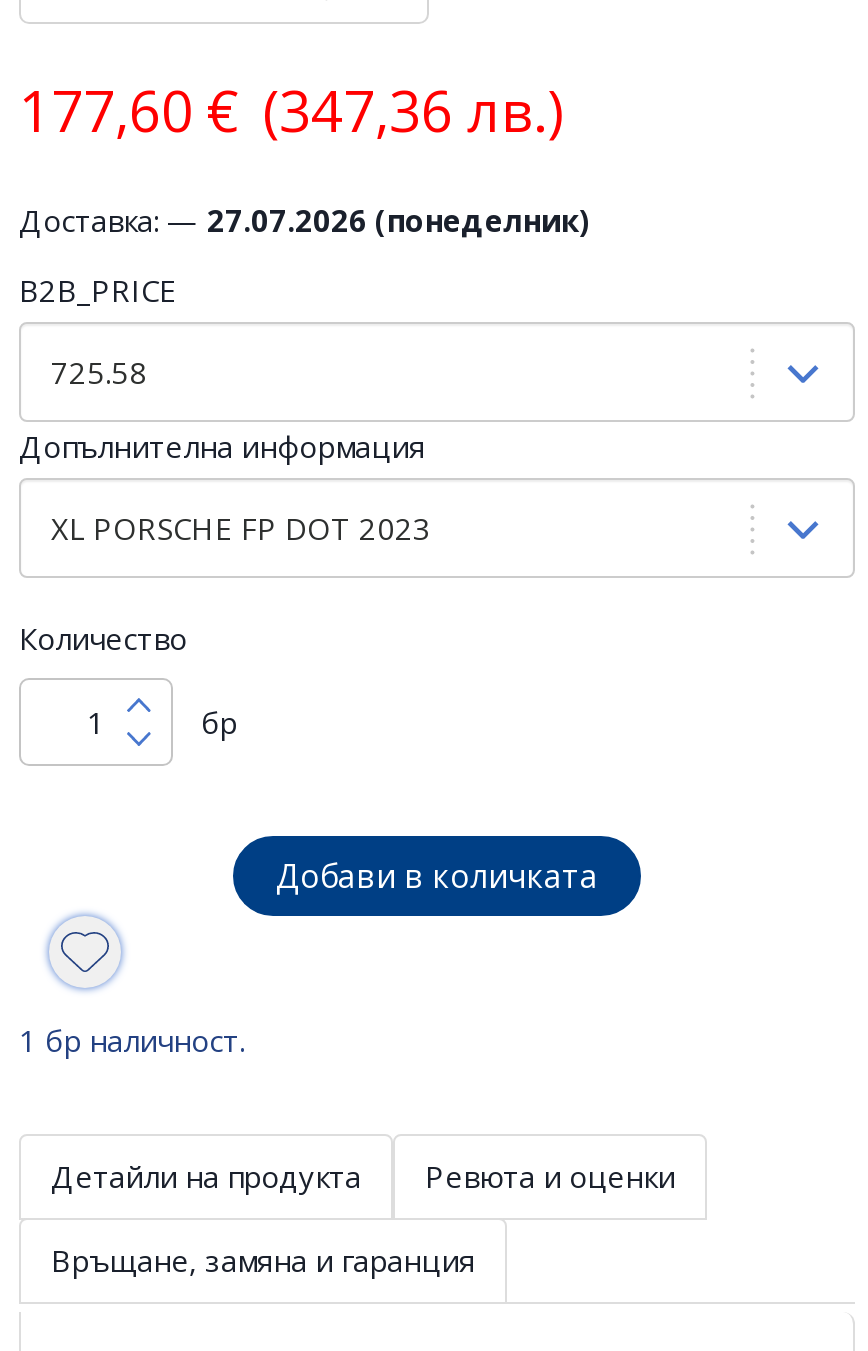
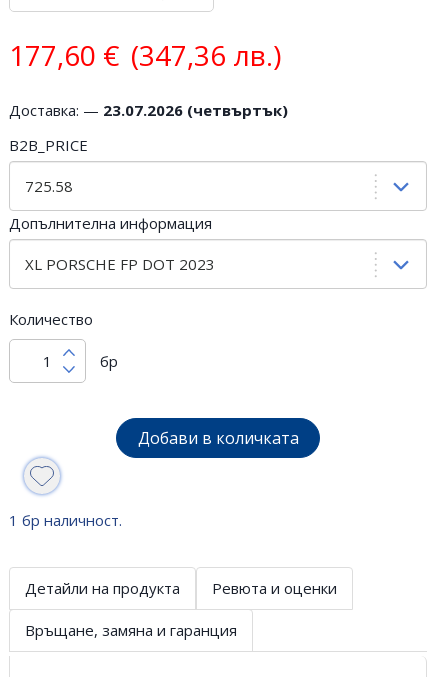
- Доставка: — 27.07.2026 (понеделник)
+ Доставка: — 23.07.2026 (четвъртък)
